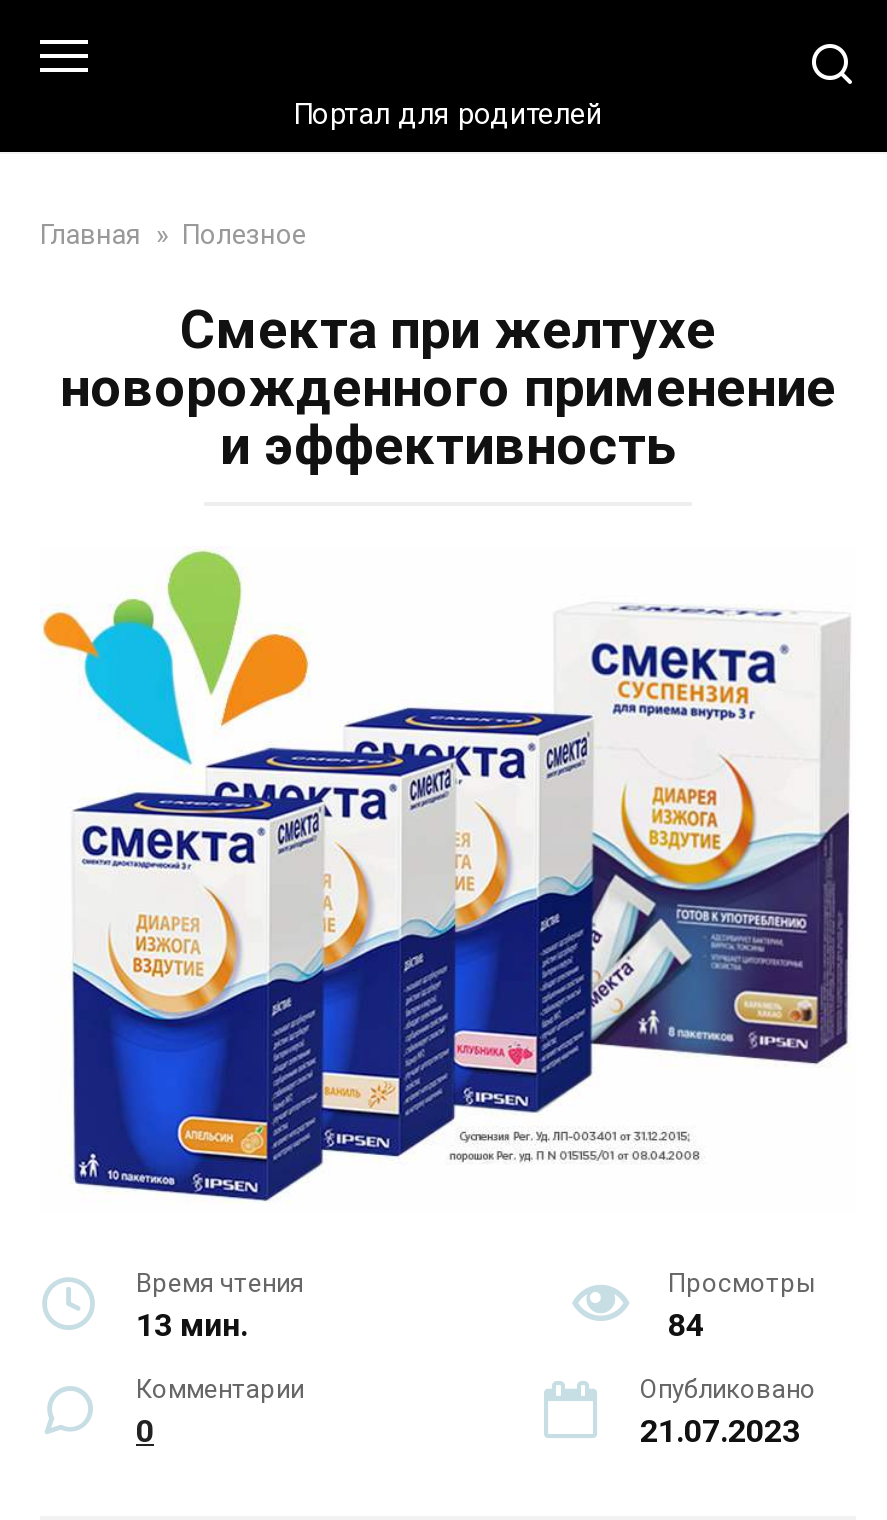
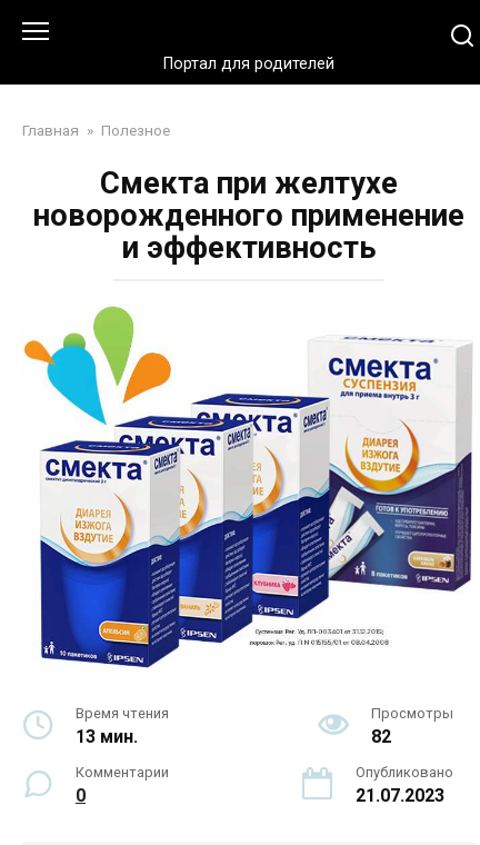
- 84
+ 82
